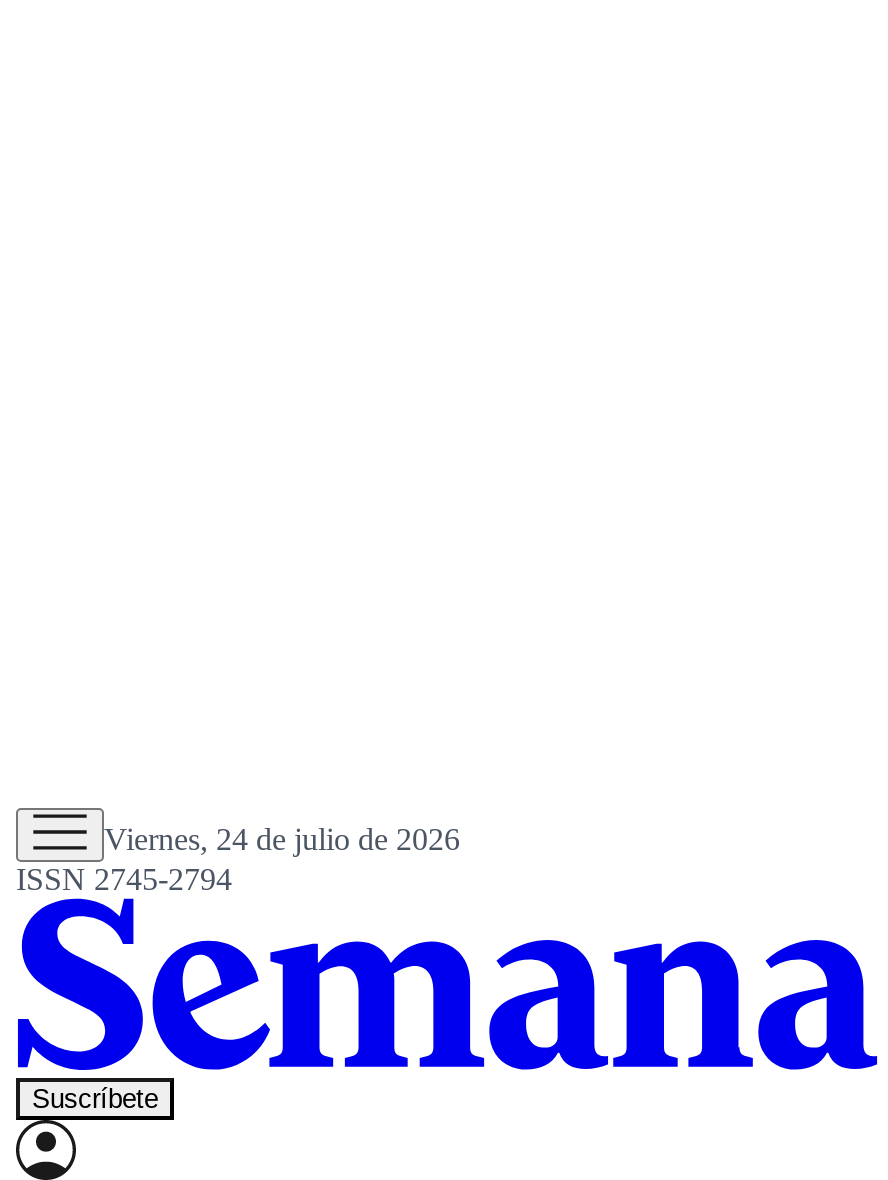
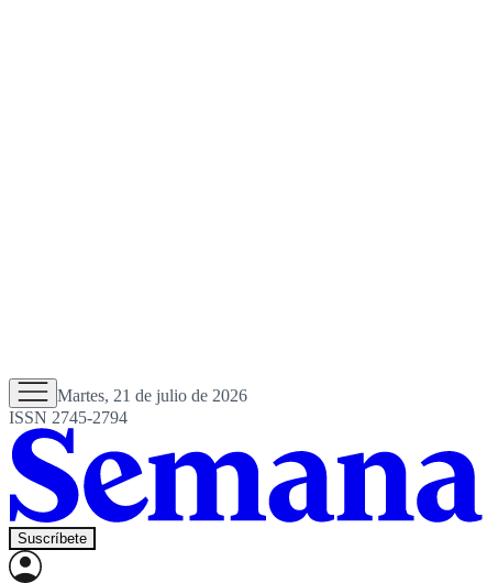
- Viernes, 24 de julio de 2026
+ Martes, 21 de julio de 2026
